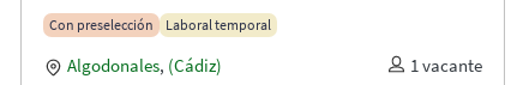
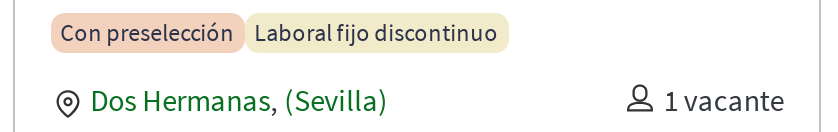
- Laboral temporal
+ Laboral fijo discontinuo

- Algodonales, (Cádiz)
+ Dos Hermanas, (Sevilla)
